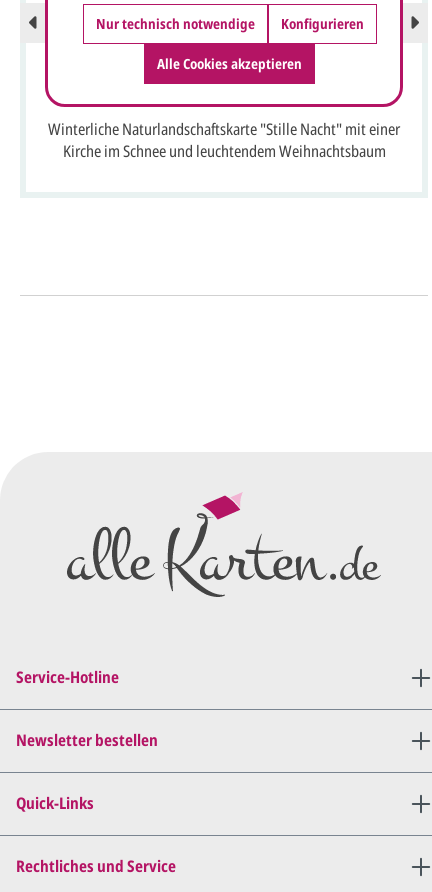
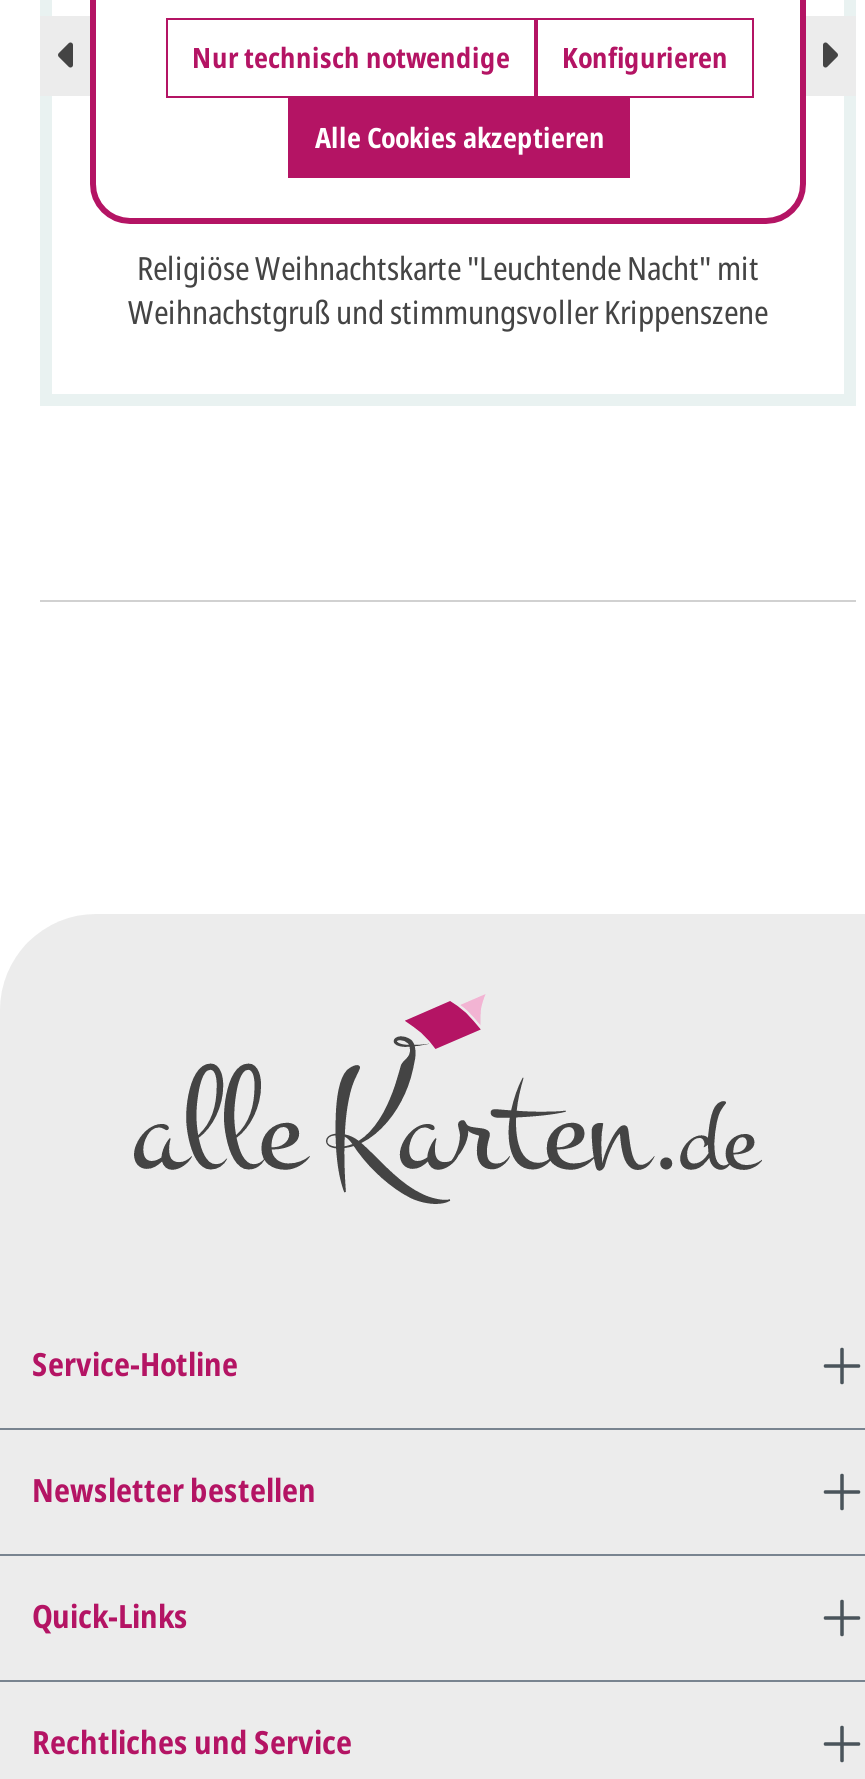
- Winterliche Naturlandschaftskarte "Stille Nacht" mit einer
- Kirche im Schnee und leuchtendem Weihnachtsbaum
+ Religiöse Weihnachtskarte "Leuchtende Nacht" mit
+ Weihnachstgruß und stimmungsvoller Krippenszene
